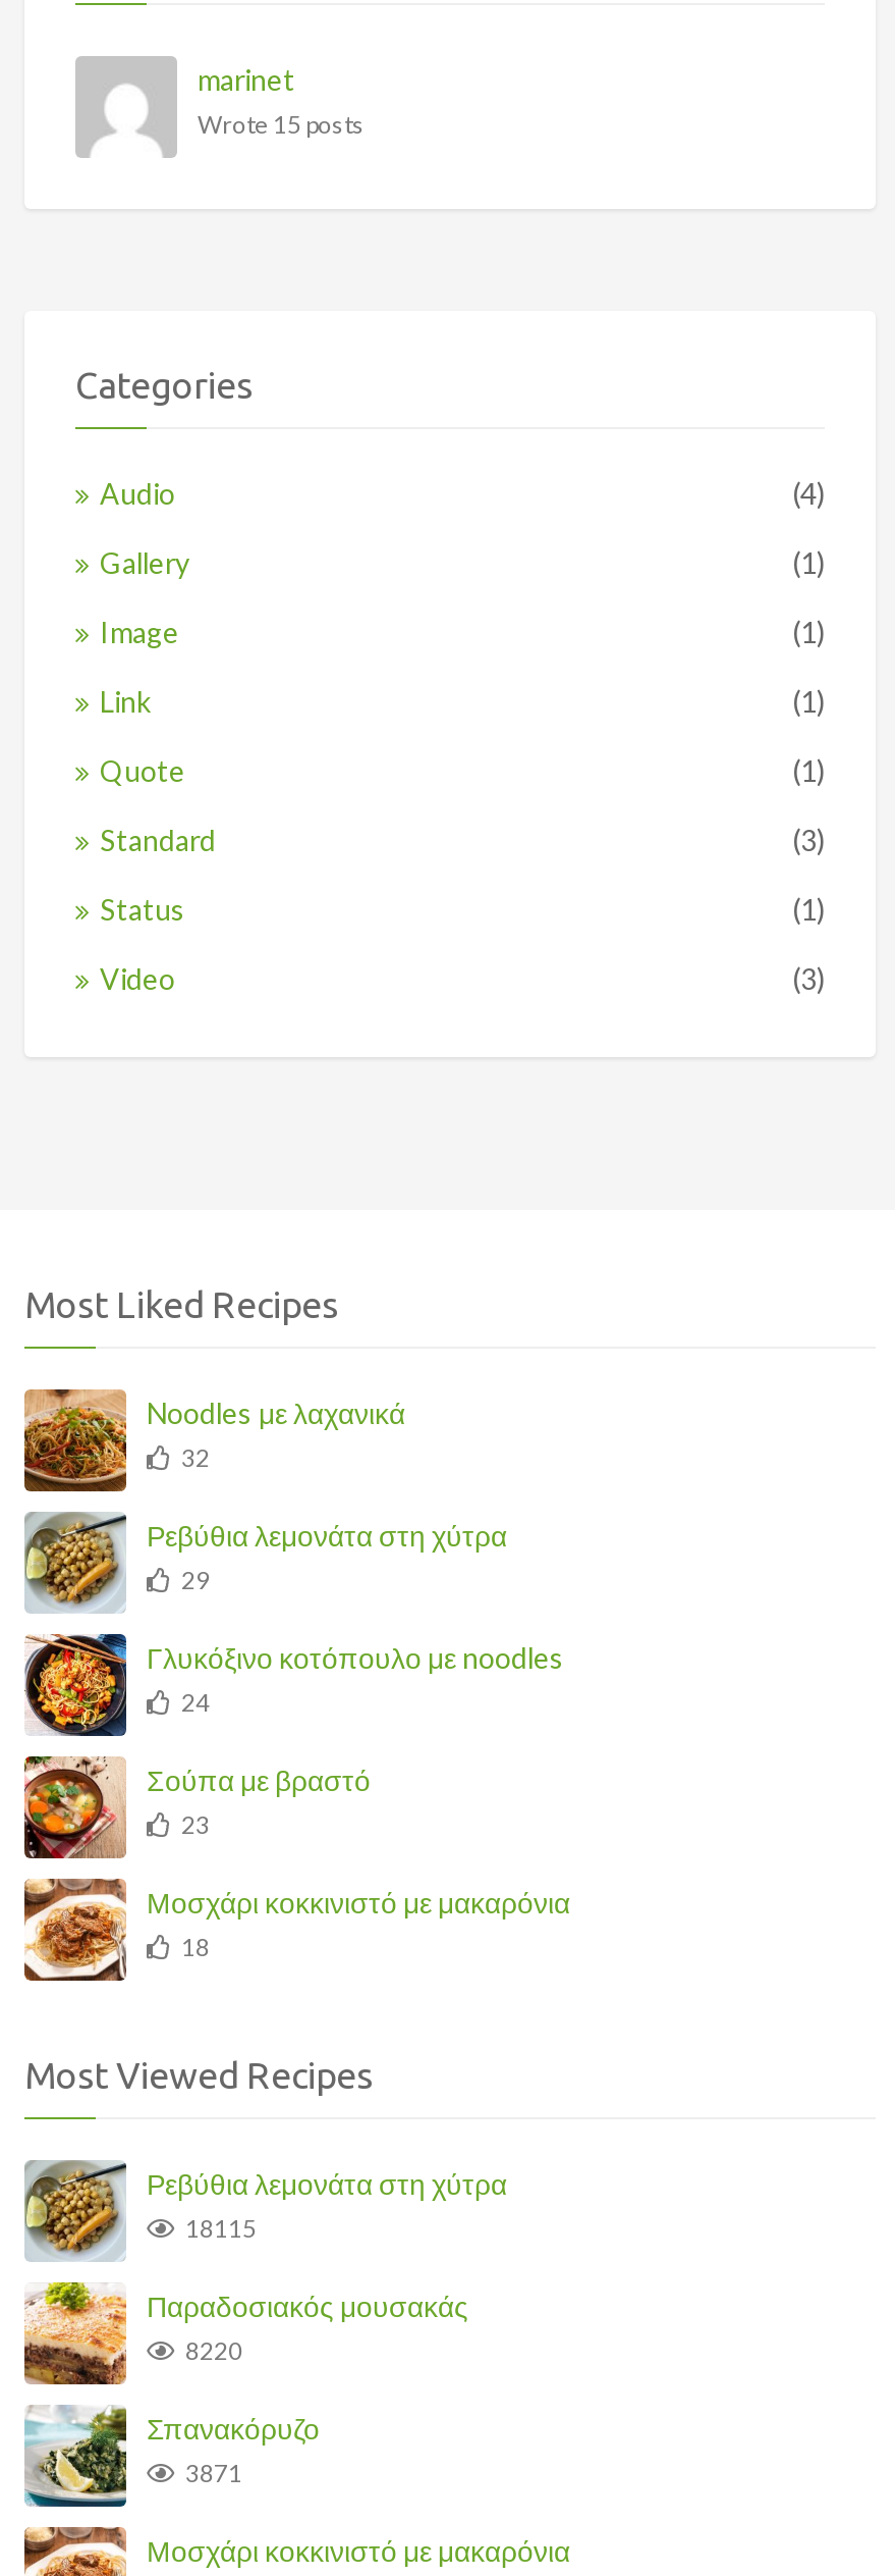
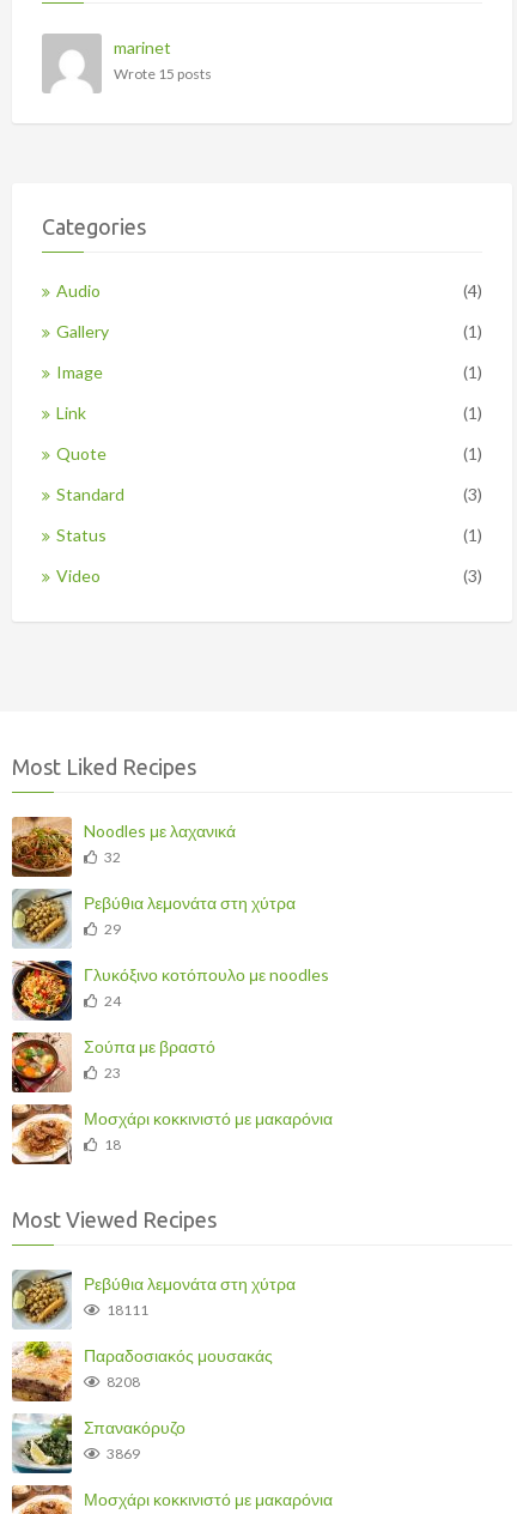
- 18115
+ 18111

- 8220
+ 8208

- 3871
+ 3869
